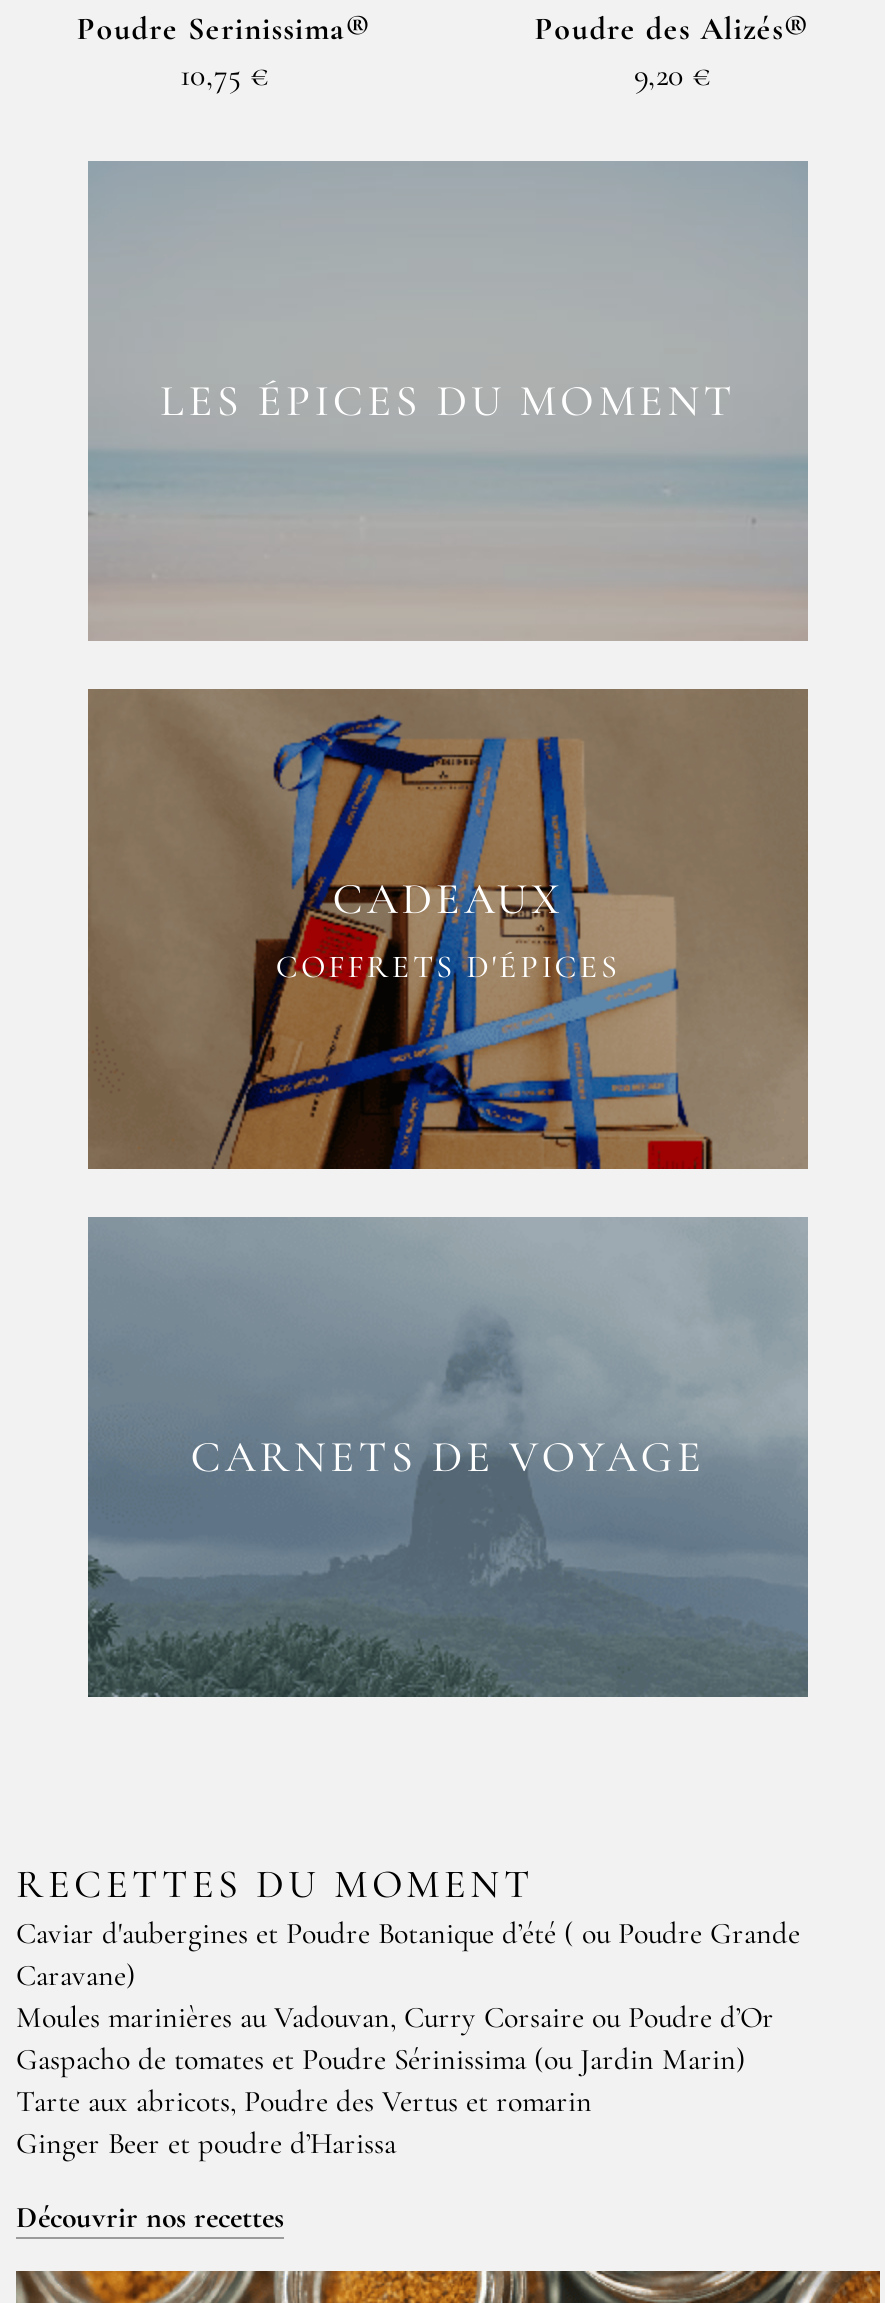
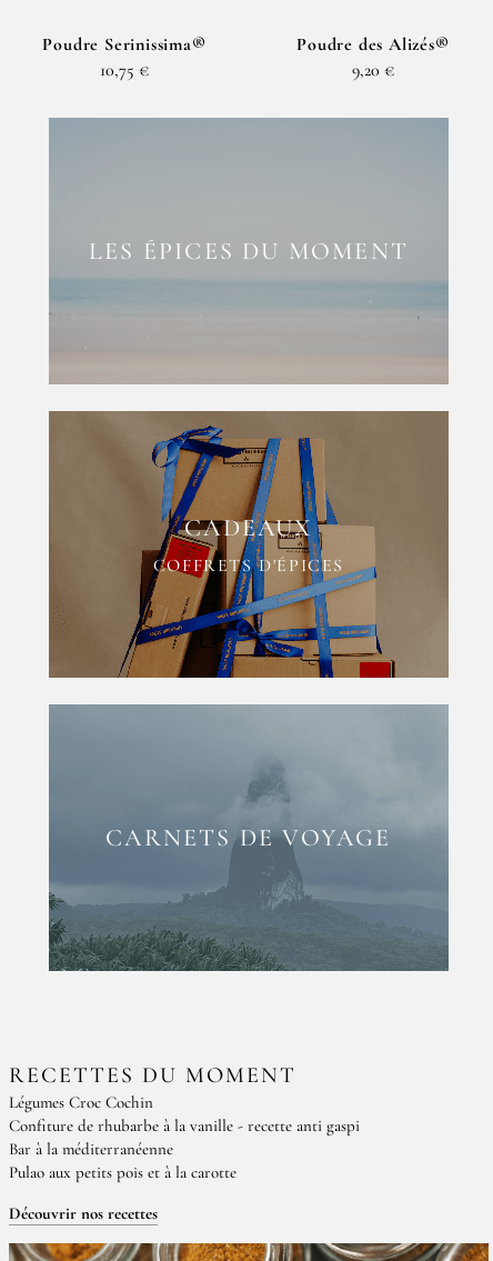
- Caviar d'aubergines et Poudre Botanique d’été ( ou Poudre Grande
- Caravane)
- Moules marinières au Vadouvan, Curry Corsaire ou Poudre d’Or
- Gaspacho de tomates et Poudre Sérinissima (ou Jardin Marin)
- Tarte aux abricots, Poudre des Vertus et romarin
- Ginger Beer et poudre d’Harissa
+ Légumes Croc Cochin
+ Confiture de rhubarbe à la vanille - recette anti gaspi
+ Bar à la méditerranéenne
+ Pulao aux petits pois et à la carotte
